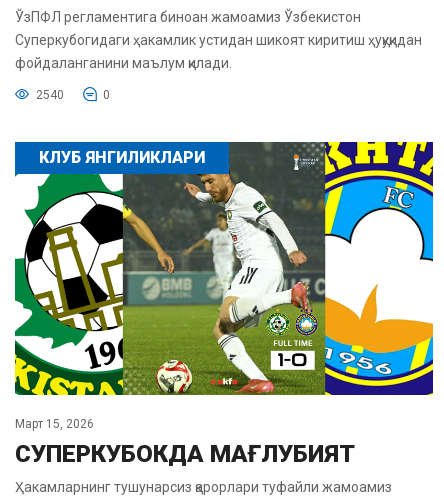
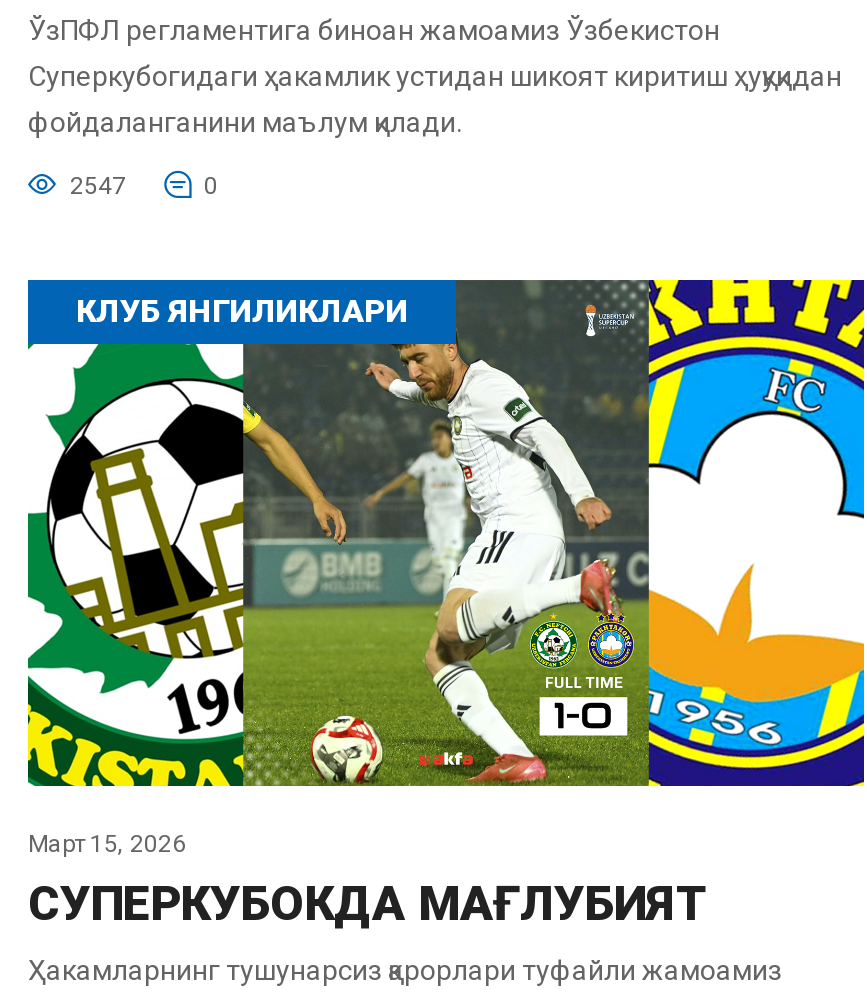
- 2540
+ 2547
